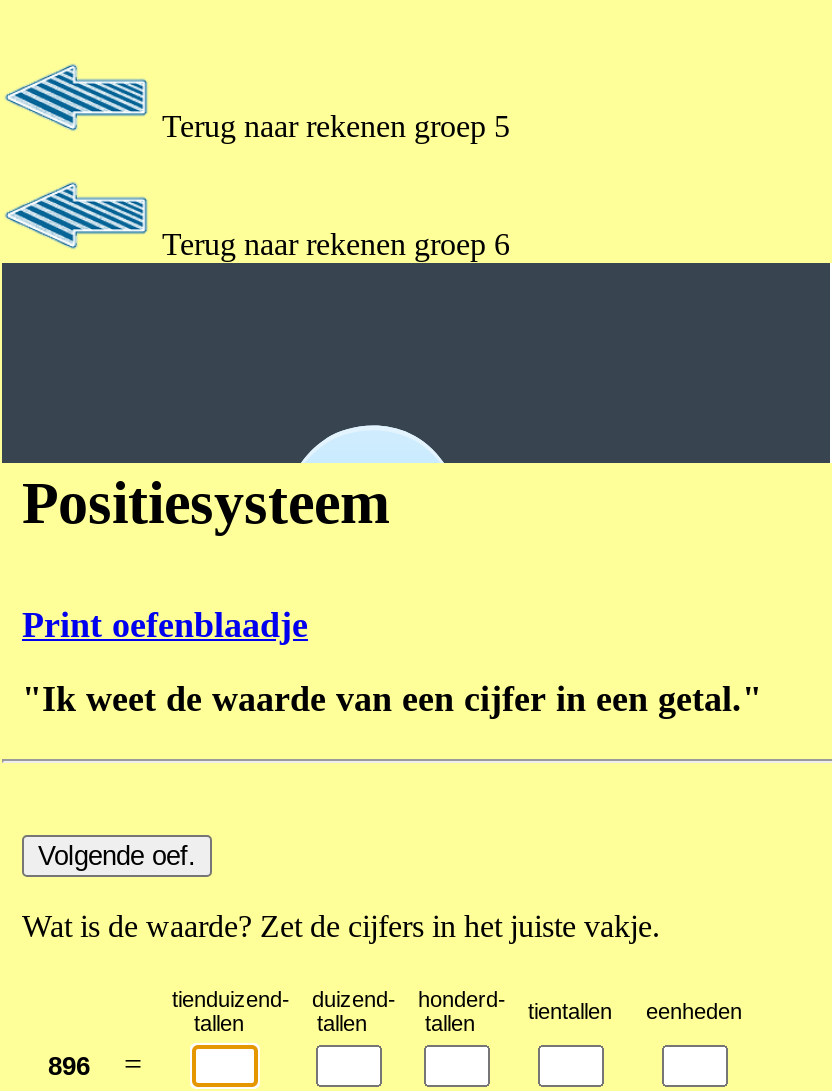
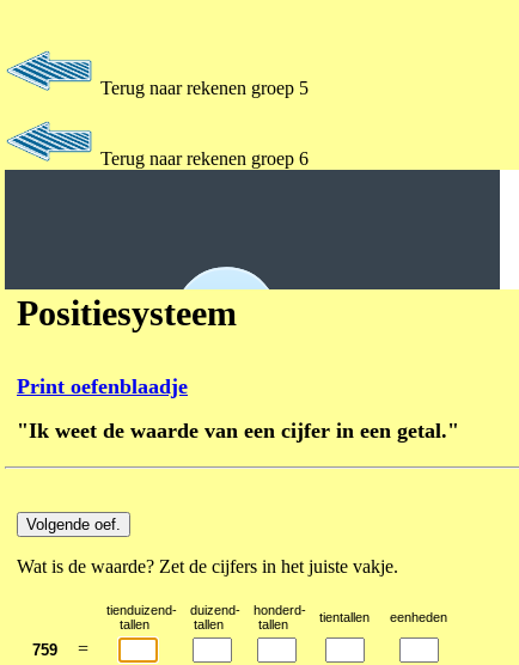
- 896
+ 759
